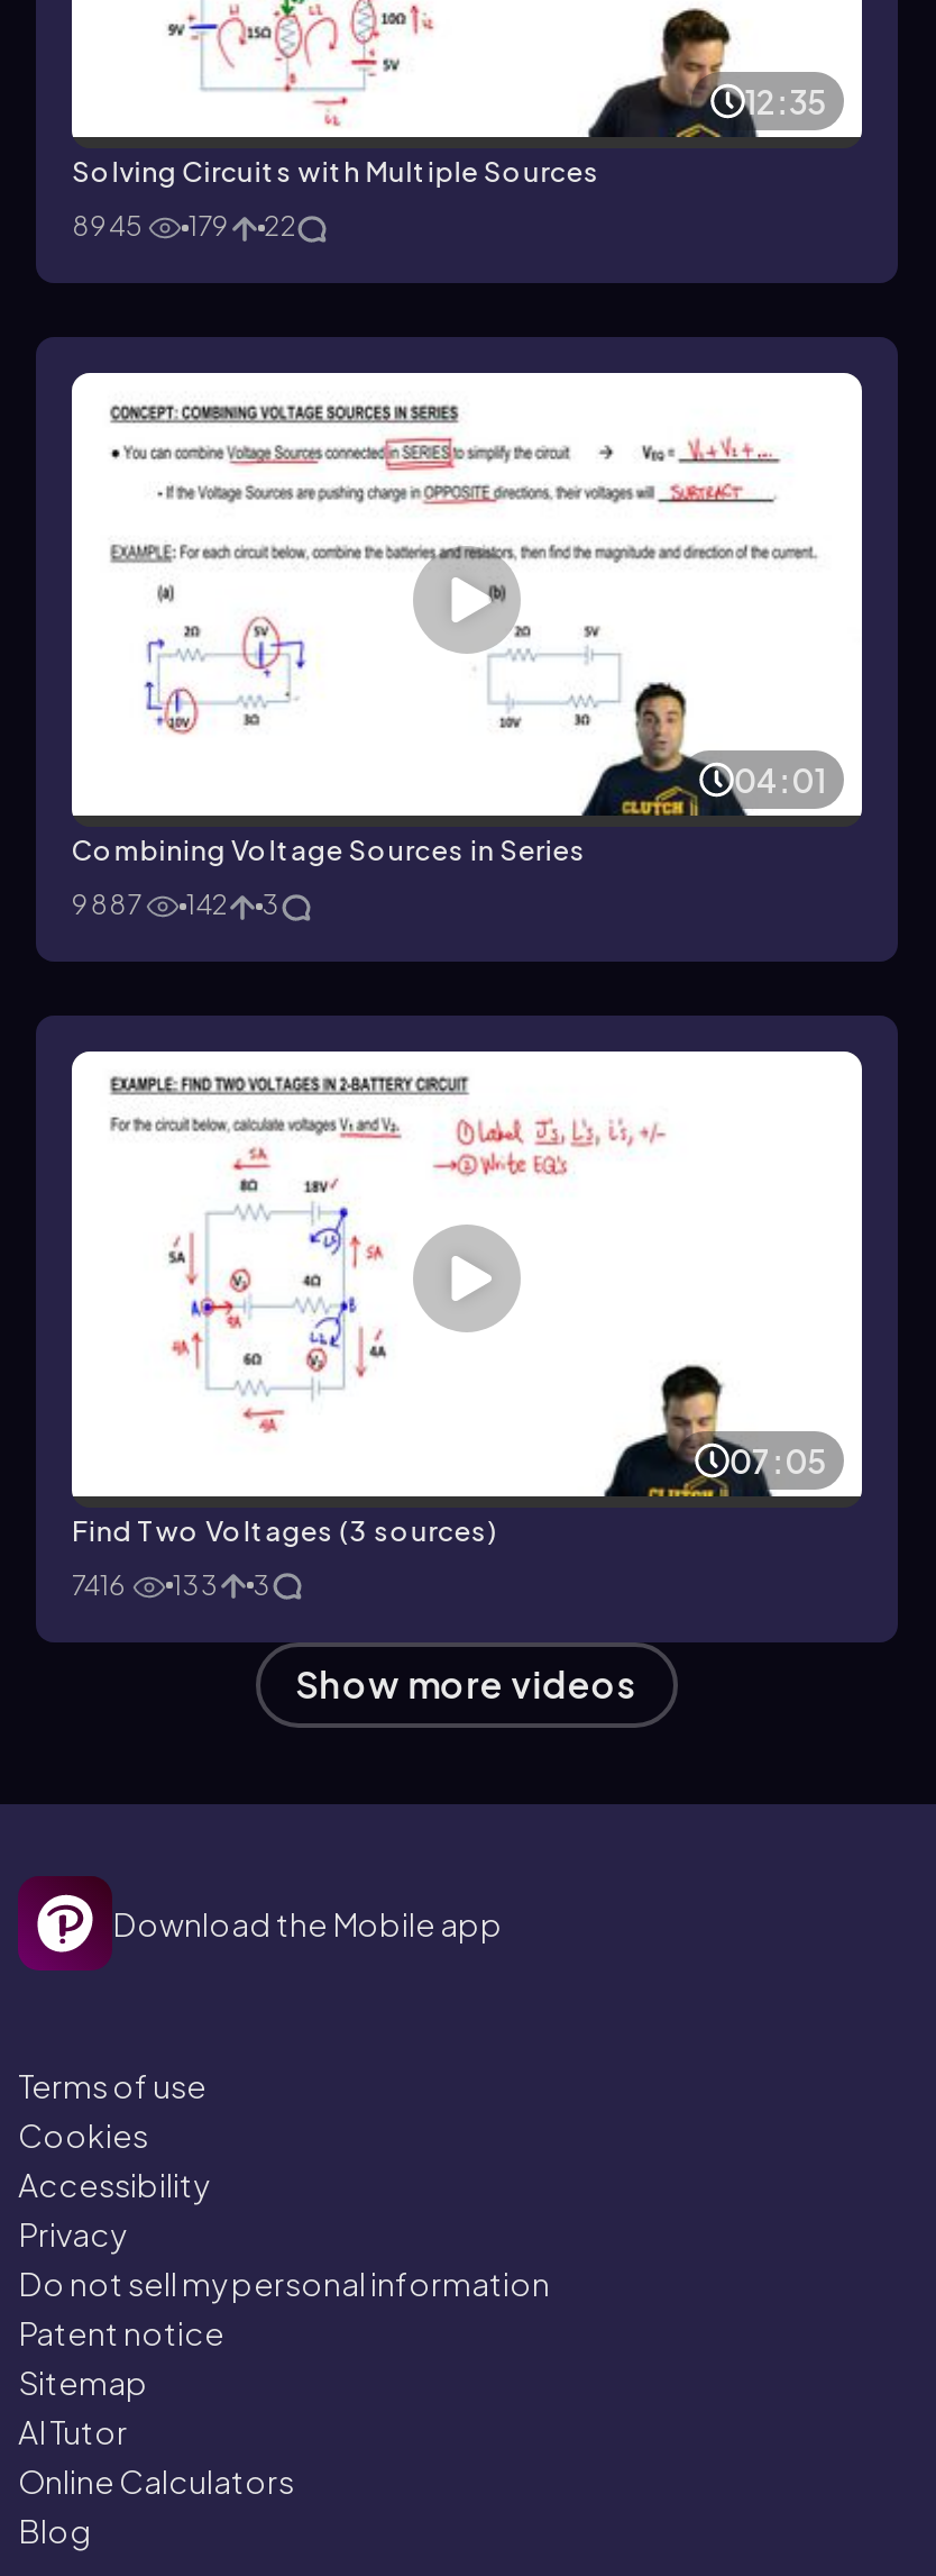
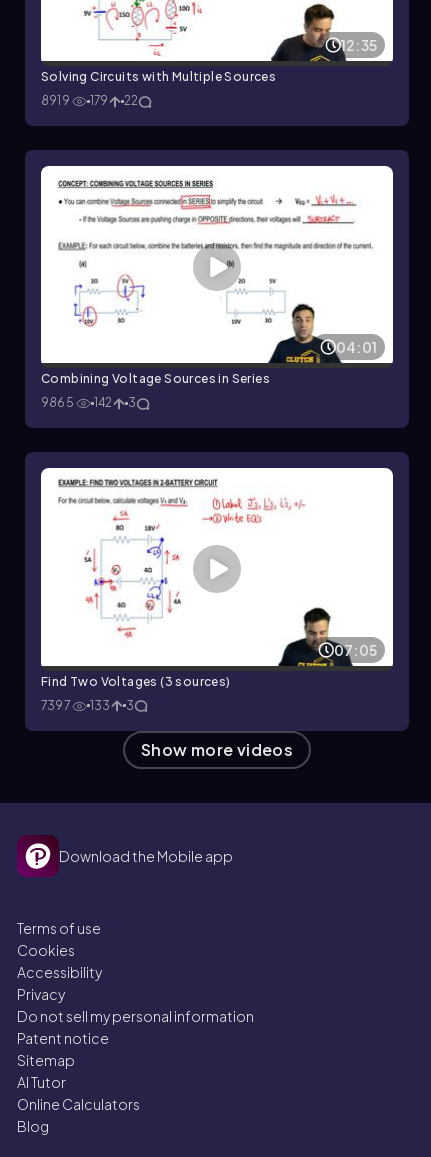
- 8945 179 22
+ 8919 179 22

- 9887 142 3
+ 9865 142 3

- 7416
+ 7397
